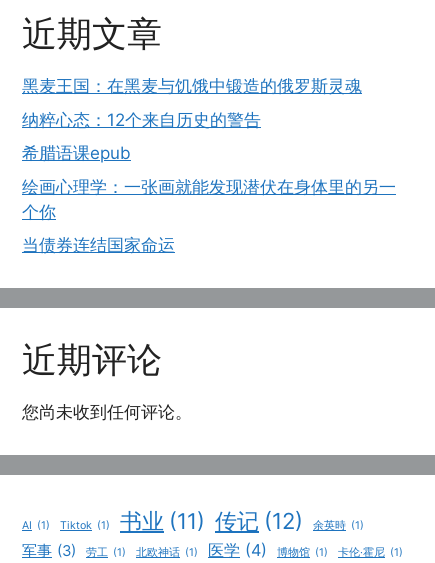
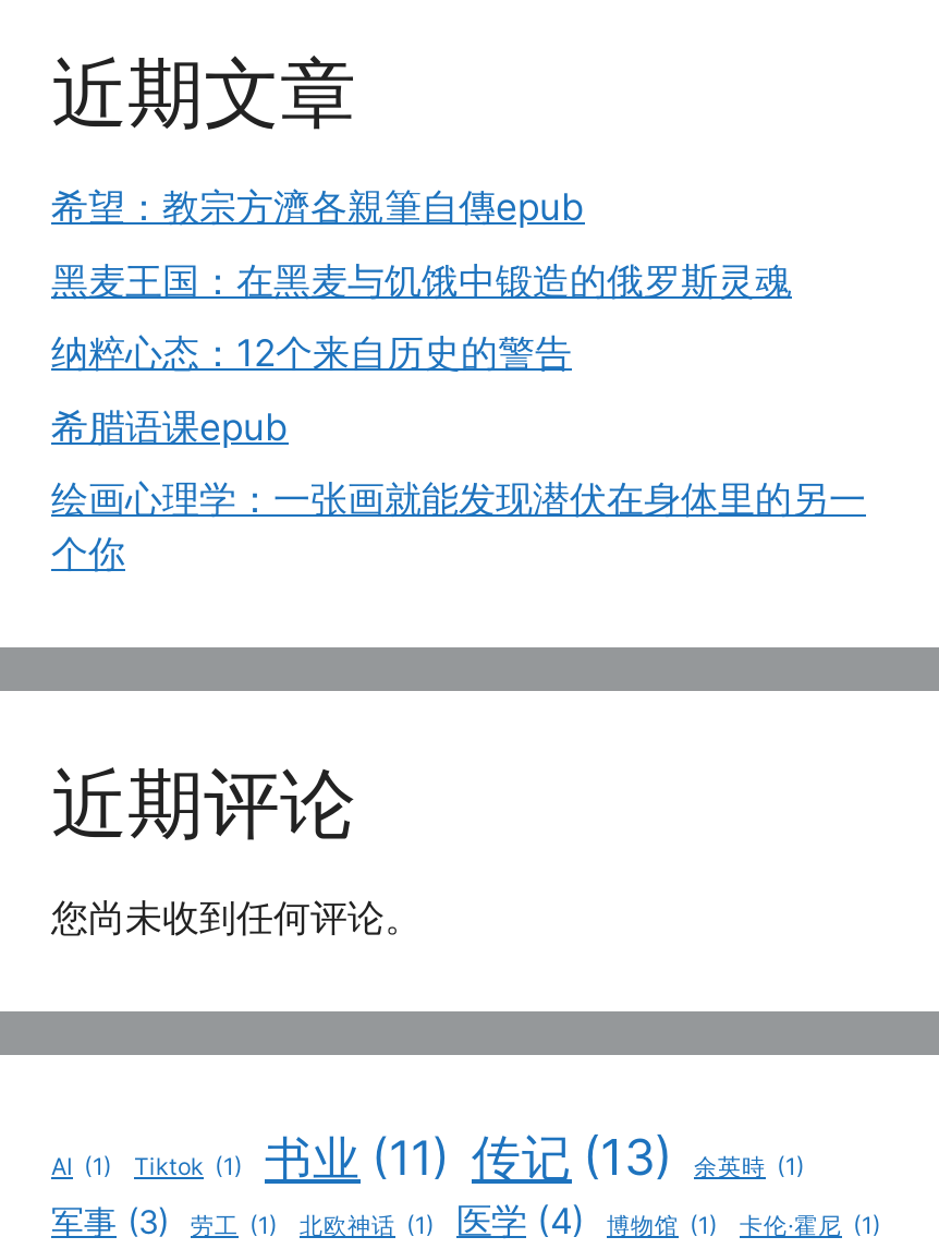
+ 希望：教宗方濟各親筆自傳epub

moved down: 黑麦王国：在黑麦与饥饿中锻造的俄罗斯灵魂 | 纳粹心态：12个来自历史的警告 | 希腊语课epub | 绘画心理学：一张画就能发现潜伏在身体里的另一 | 个你

- 当债券连结国家命运

- 书业 (11) 传记 (12)
+ 书业 (11) 传记 (13)
